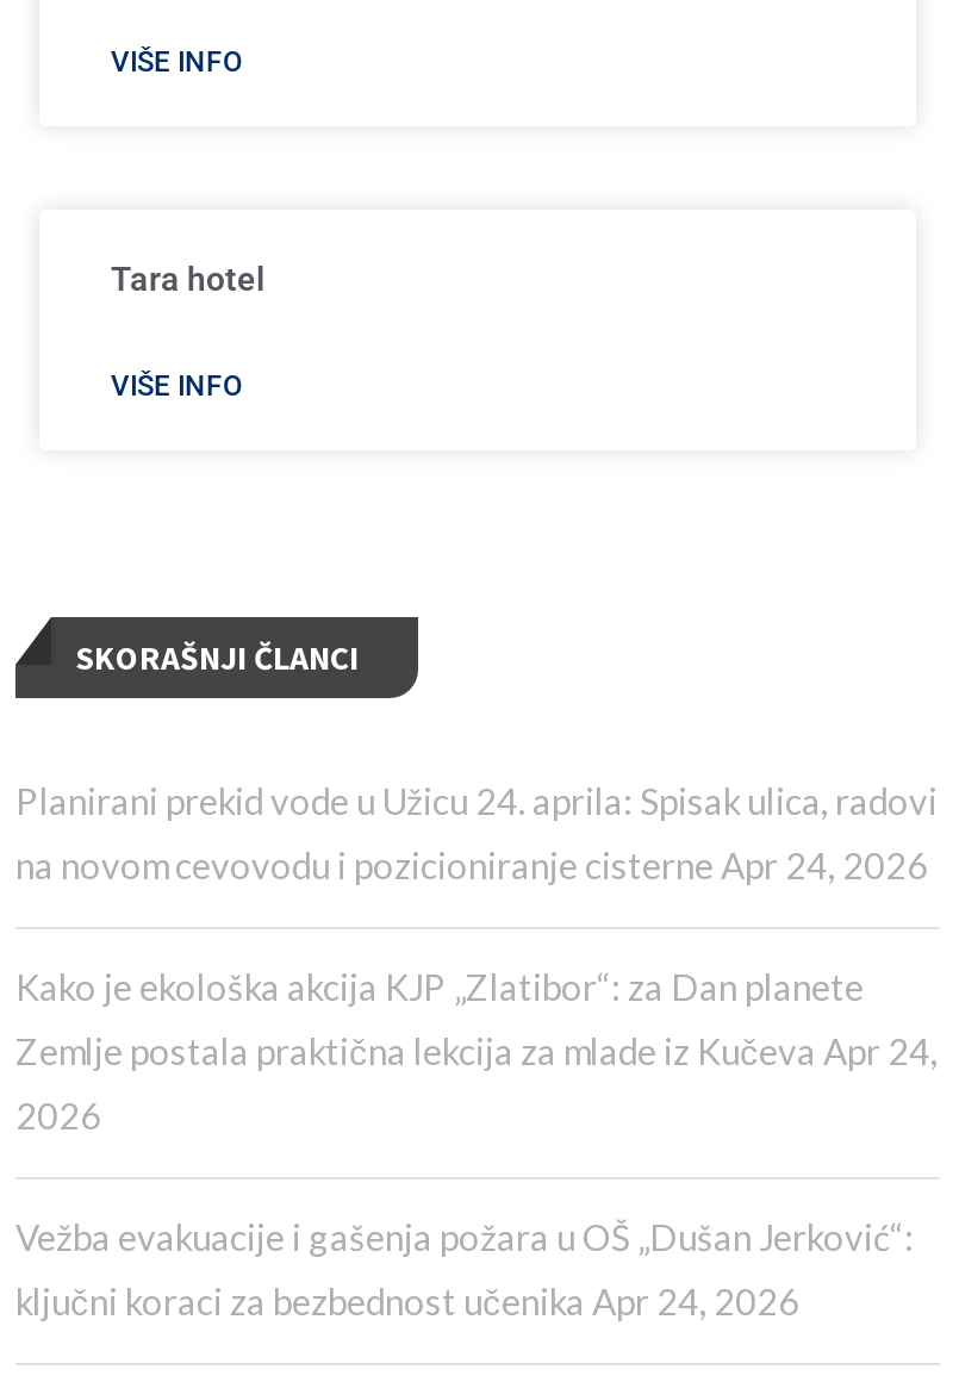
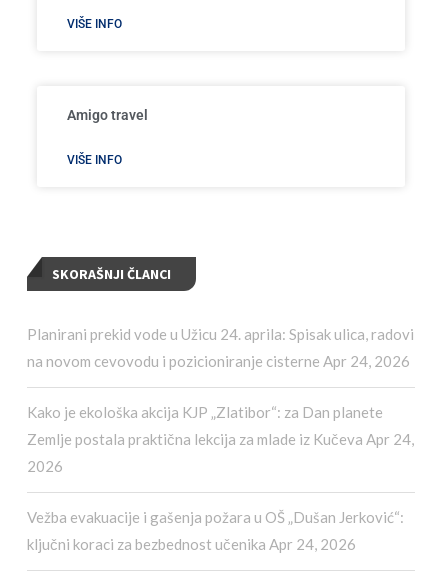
- Tara hotel
+ Amigo travel
